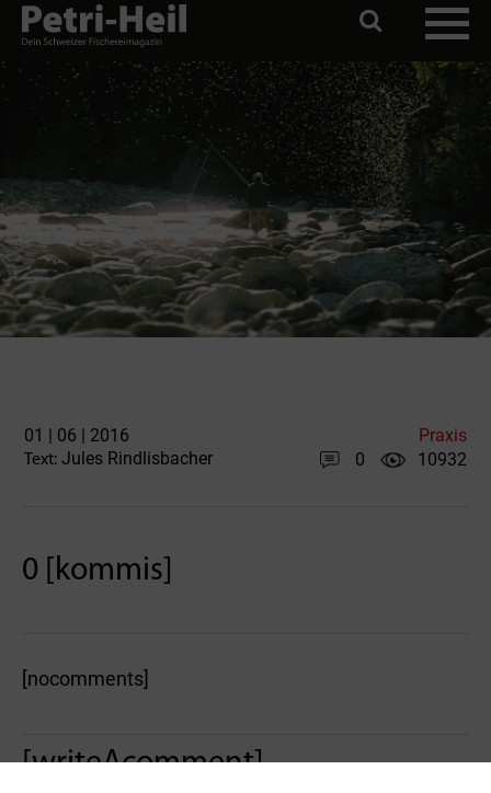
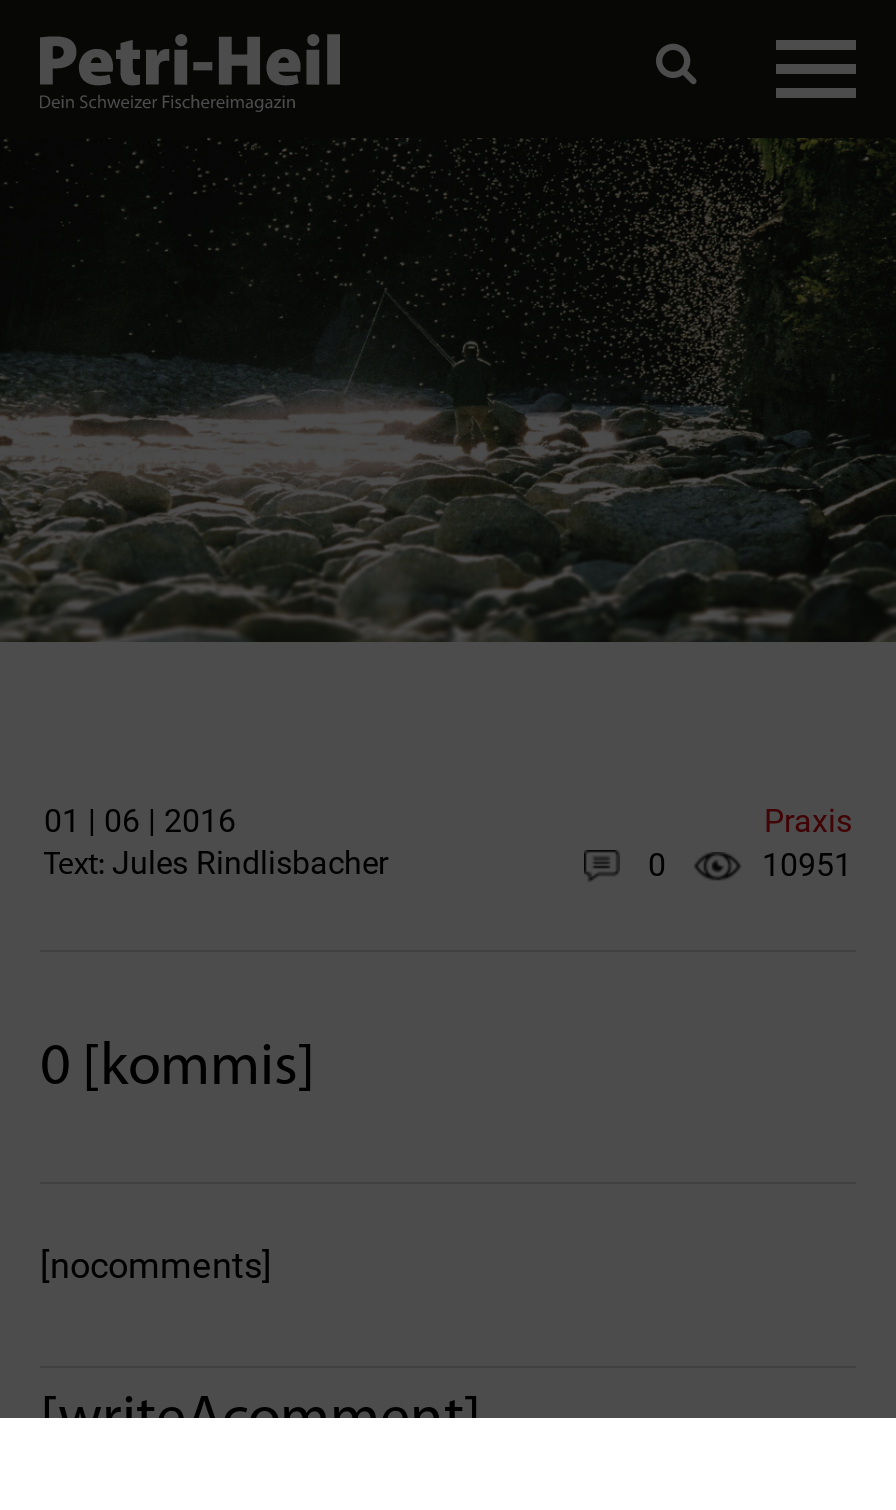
- 10932
+ 10951
